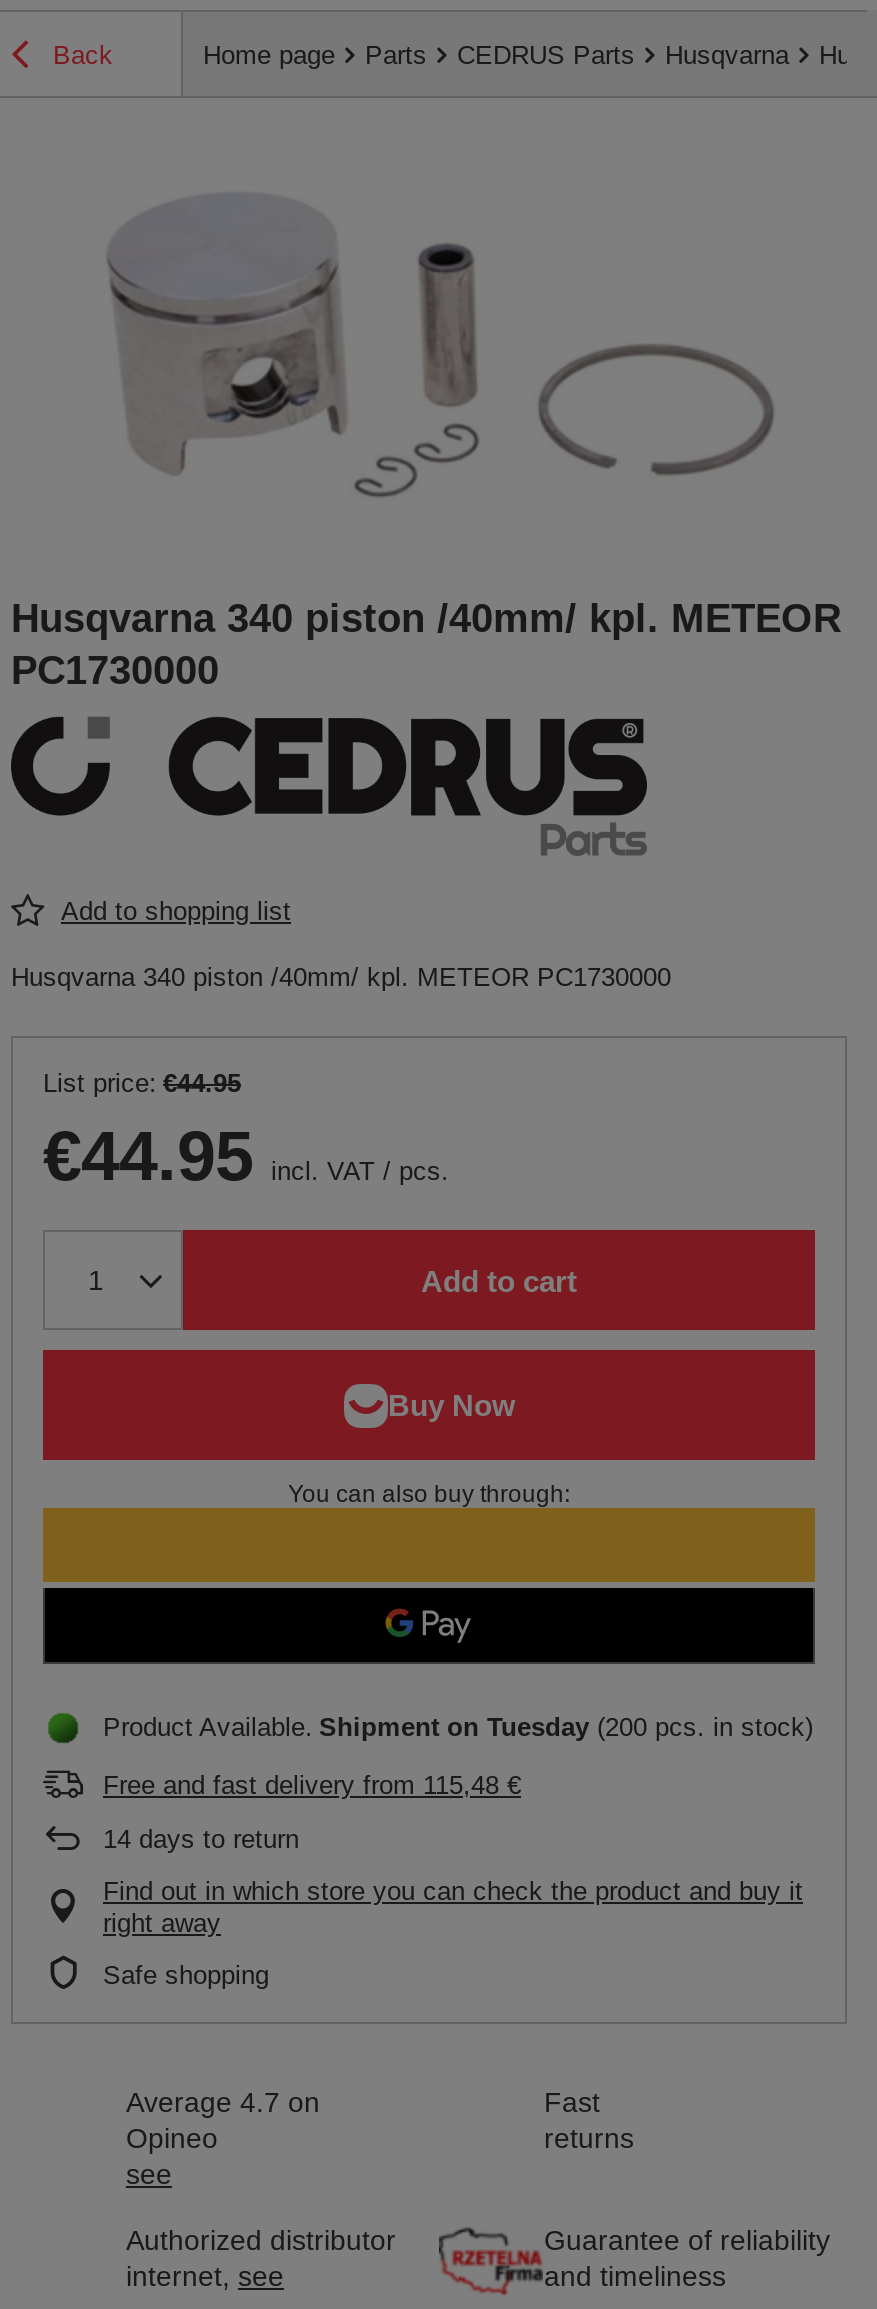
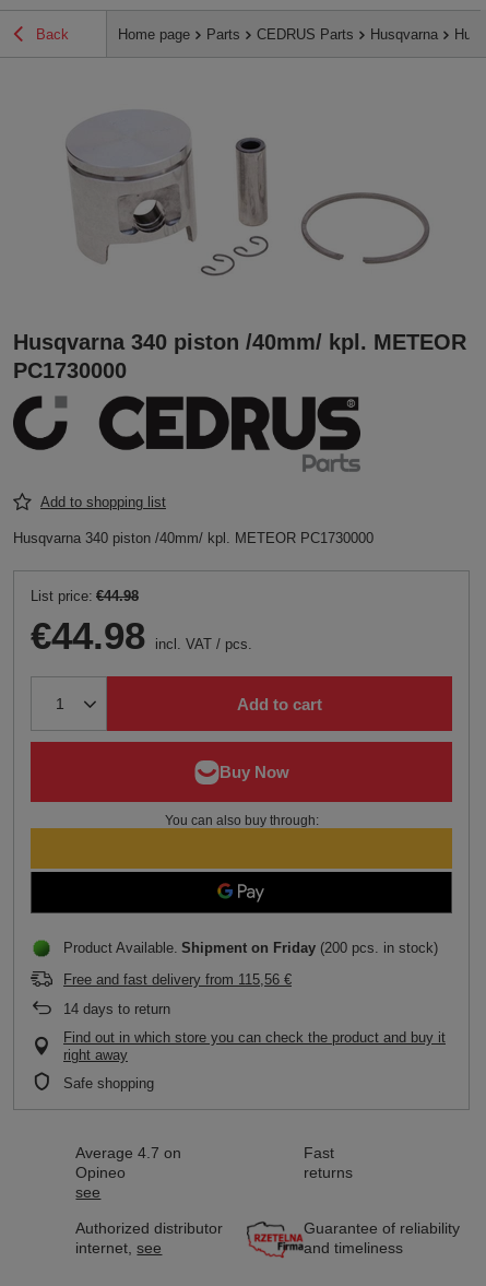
- List price: €44.95
+ List price: €44.98

- €44.95 incl. VAT/pcs.
+ €44.98 incl. VAT/pcs.

- Product Available Shipment on Tuesday (200 pcs. in stock)
+ Product Available Shipment on Friday (200 pcs. in stock)

- Free and fast delivery from 115,48 €
+ Free and fast delivery from 115,56 €
